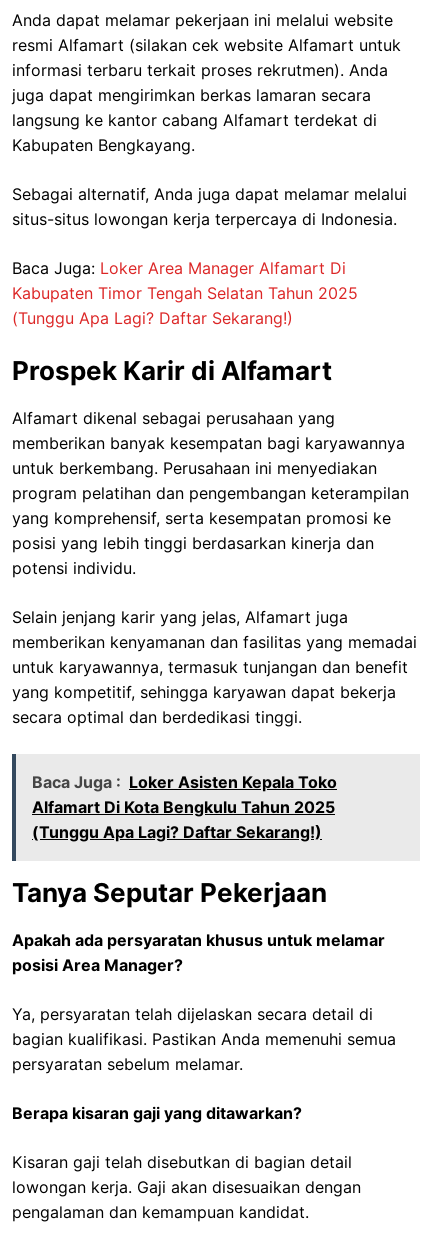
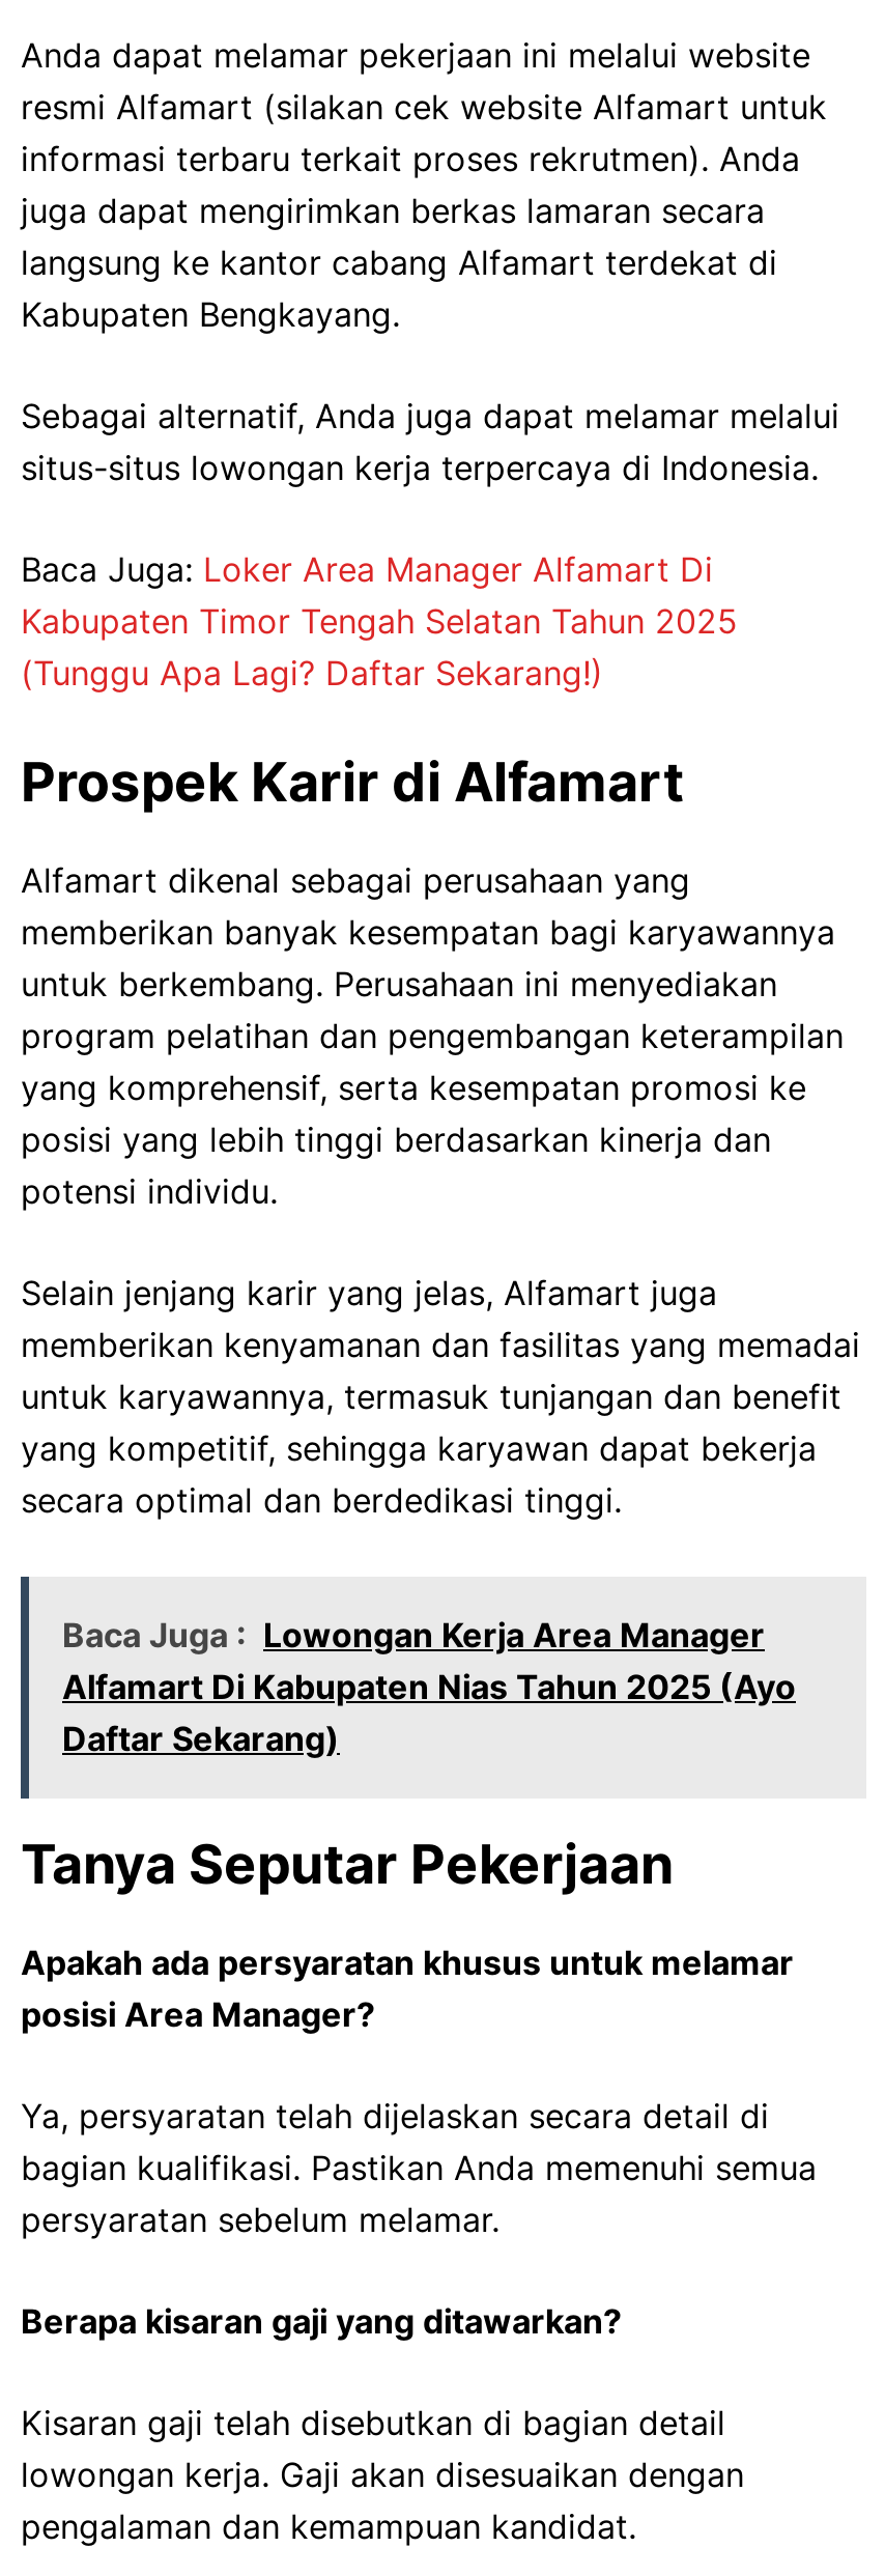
- Baca Juga : Loker Asisten Kepala Toko
- Alfamart Di Kota Bengkulu Tahun 2025
- (Tunggu Apa Lagi? Daftar Sekarang!)
+ Baca Juga : Lowongan Kerja Area Manager
+ Alfamart Di Kabupaten Nias Tahun 2025 (Ayo
+ Daftar Sekarang)
